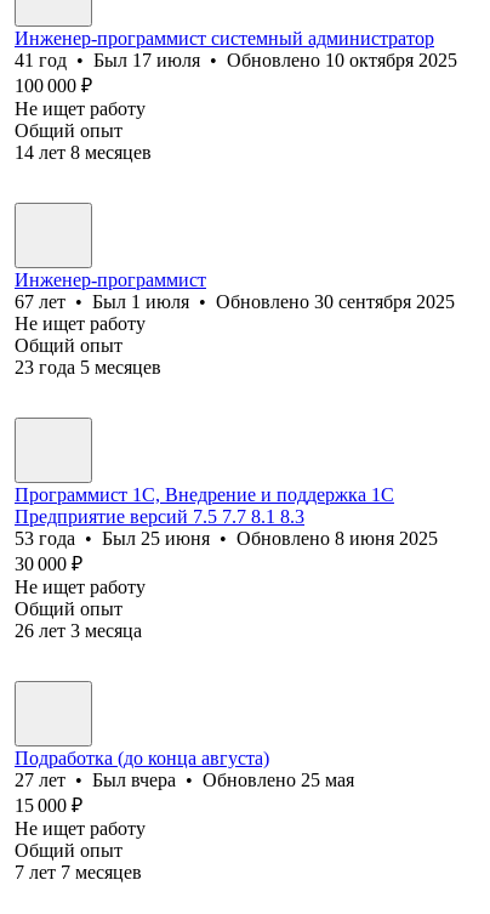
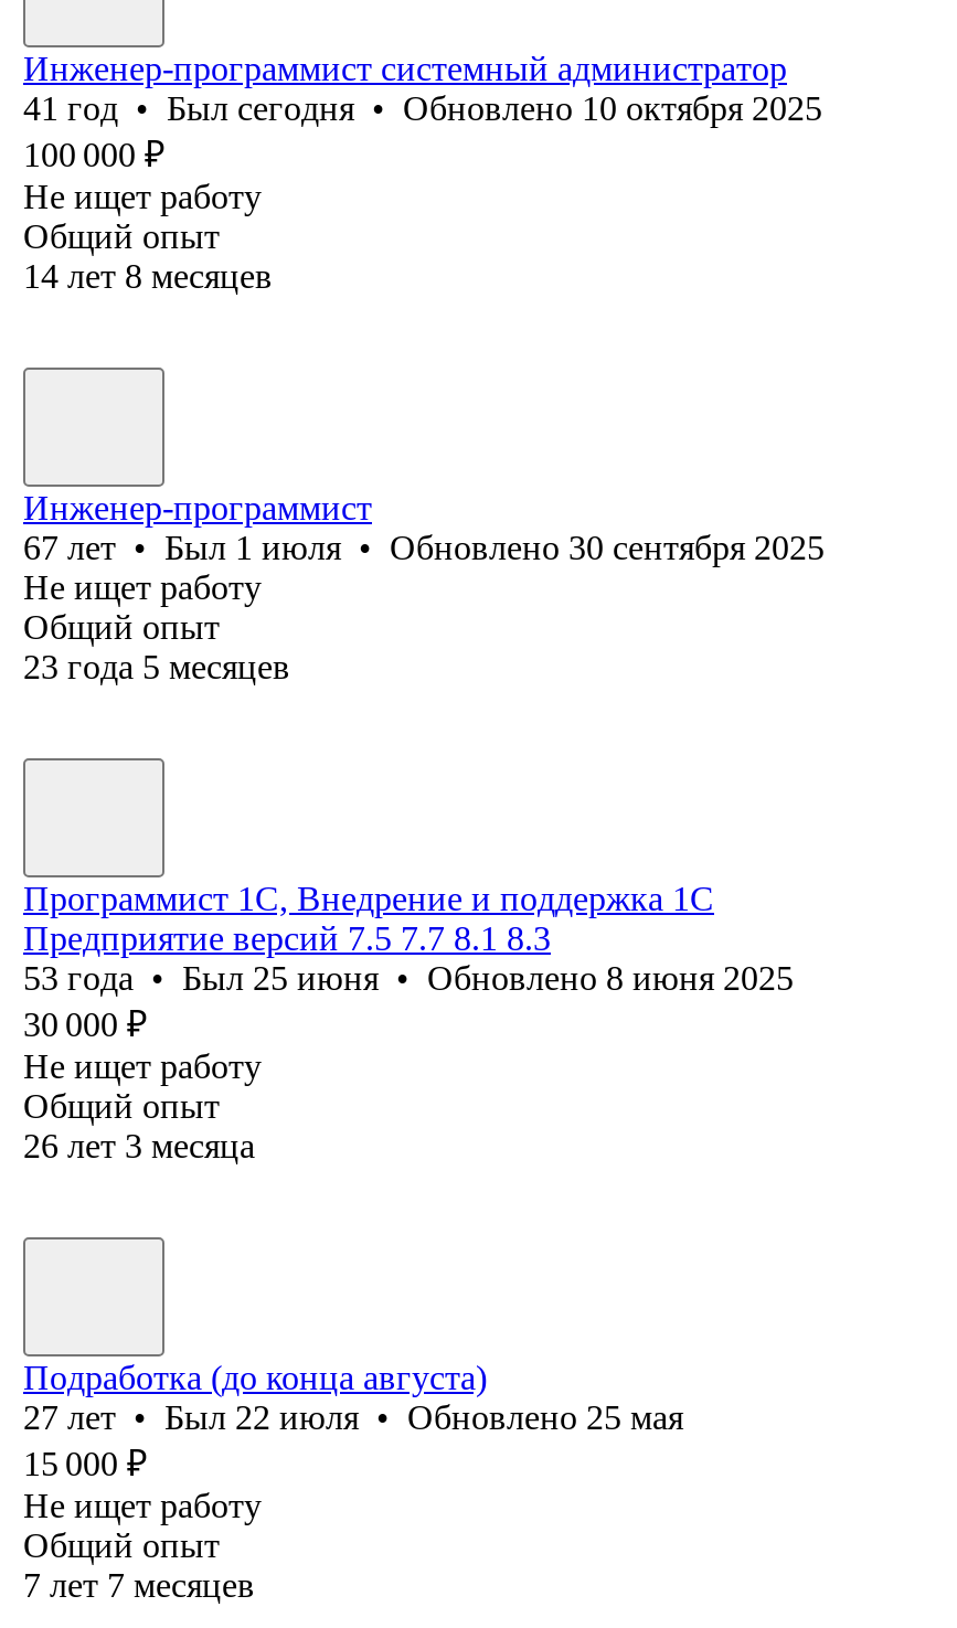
- 41 год • Был 17 июля • Обновлено 10 октября 2025
+ 41 год • Был сегодня • Обновлено 10 октября 2025

- 27 лет • Был вчера • Обновлено 25 мая
+ 27 лет • Был 22 июля • Обновлено 25 мая
